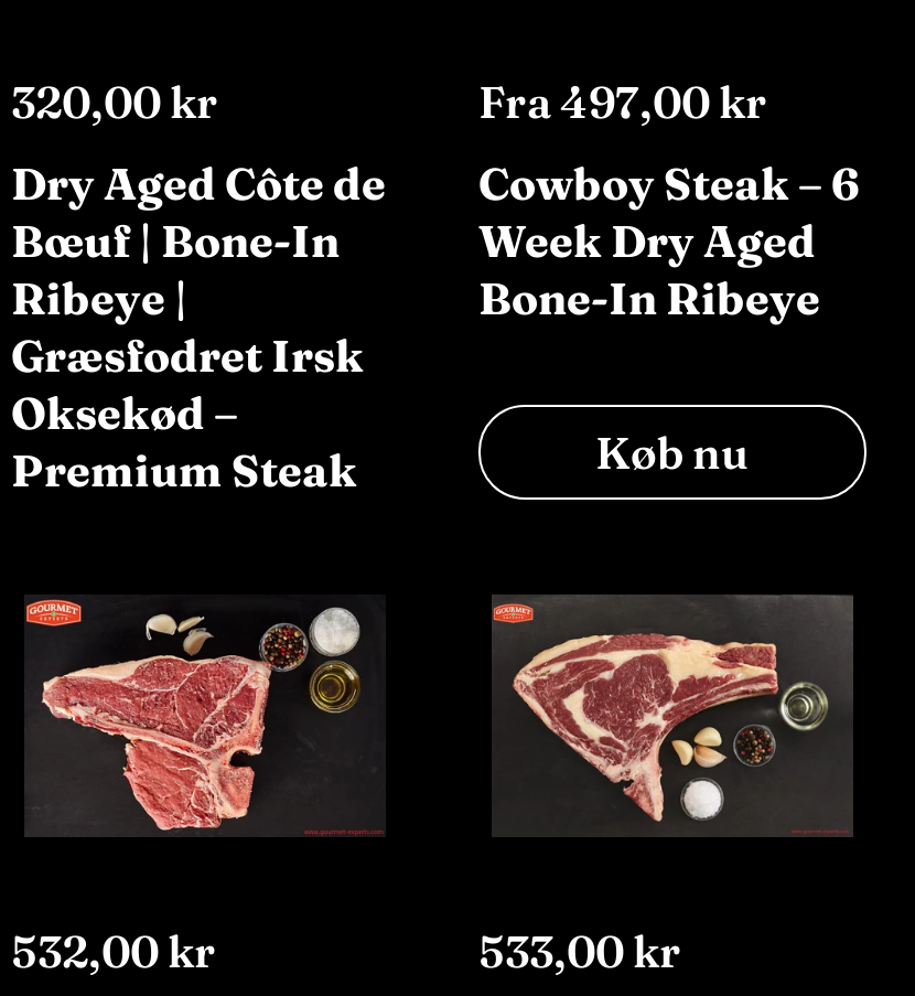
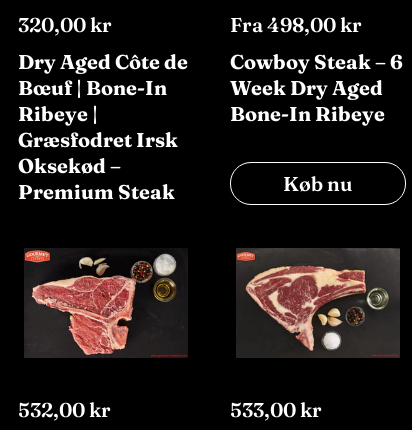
- Fra 497,00 kr
+ Fra 498,00 kr
